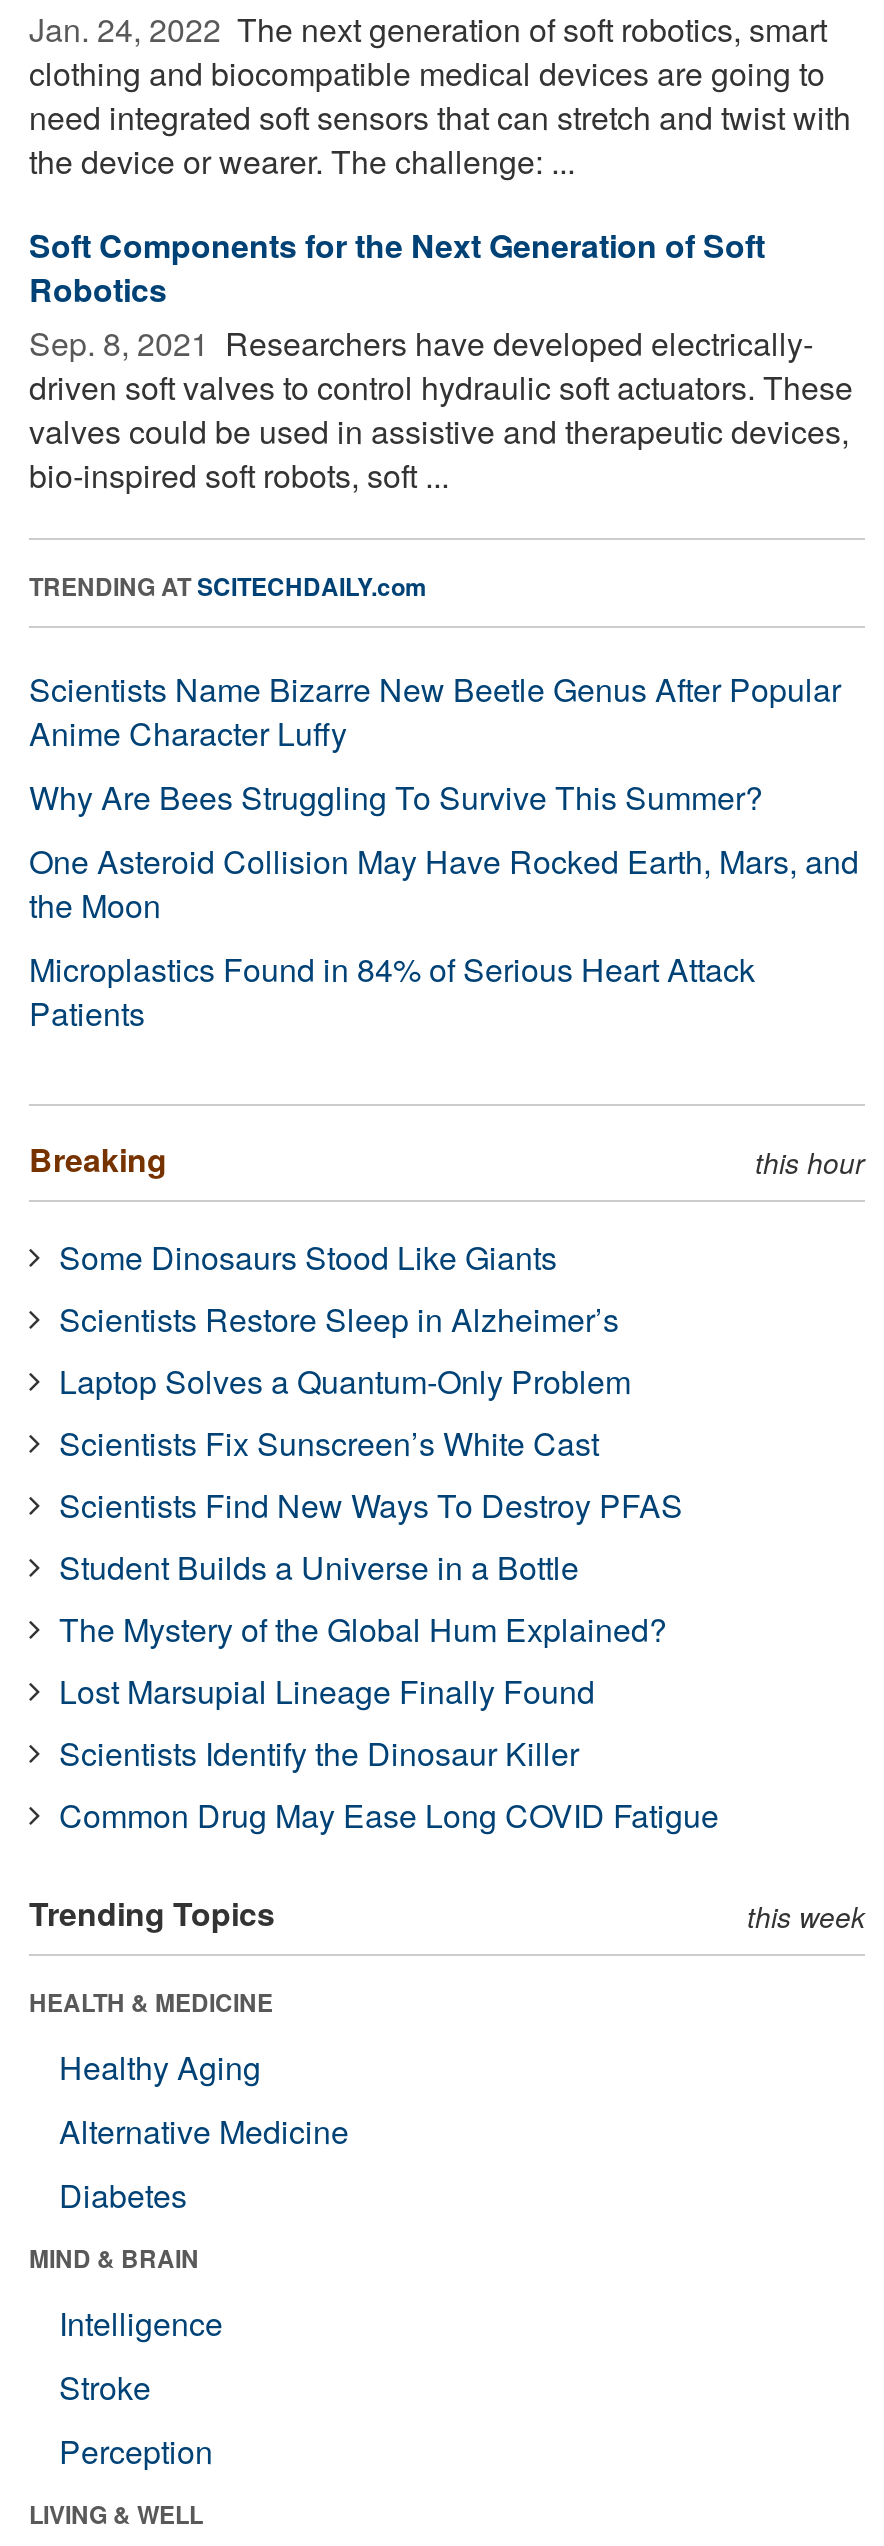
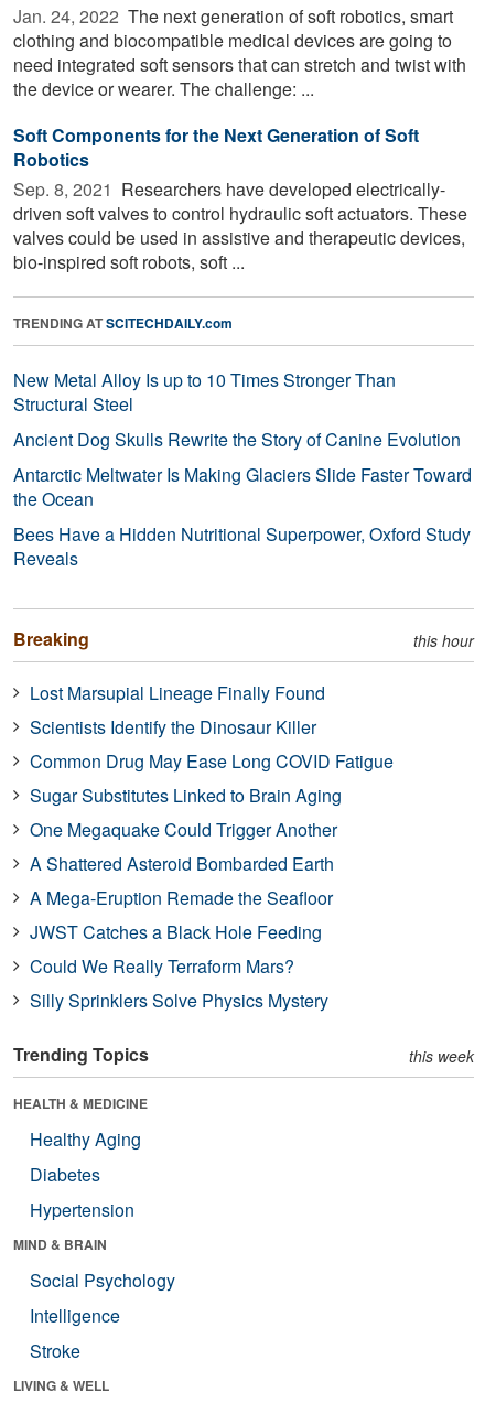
- Scientists Name Bizarre New Beetle Genus After Popular
- Anime Character Luffy
- Why Are Bees Struggling To Survive This Summer?
- One Asteroid Collision May Have Rocked Earth, Mars, and
- the Moon
- Microplastics Found in 84% of Serious Heart Attack
- Patients
+ New Metal Alloy Is up to 10 Times Stronger Than
+ Structural Steel
+ Ancient Dog Skulls Rewrite the Story of Canine Evolution
+ Antarctic Meltwater Is Making Glaciers Slide Faster Toward
+ the Ocean
+ Bees Have a Hidden Nutritional Superpower, Oxford Study
+ Reveals

- Some Dinosaurs Stood Like Giants
- Scientists Restore Sleep in Alzheimer’s
- Laptop Solves a Quantum-Only Problem
- Scientists Fix Sunscreen’s White Cast
- Scientists Find New Ways To Destroy PFAS
- Student Builds a Universe in a Bottle
- The Mystery of the Global Hum Explained?

moved up: Lost Marsupial Lineage Finally Found | Scientists Identify the Dinosaur Killer | Common Drug May Ease Long COVID Fatigue

+ Sugar Substitutes Linked to Brain Aging
+ One Megaquake Could Trigger Another
+ A Shattered Asteroid Bombarded Earth
+ A Mega-Eruption Remade the Seafloor
+ JWST Catches a Black Hole Feeding
+ Could We Really Terraform Mars?
+ Silly Sprinklers Solve Physics Mystery

- Alternative Medicine

moved up: Diabetes

+ Hypertension

+ Social Psychology

moved down: Intelligence | Stroke

- Perception
